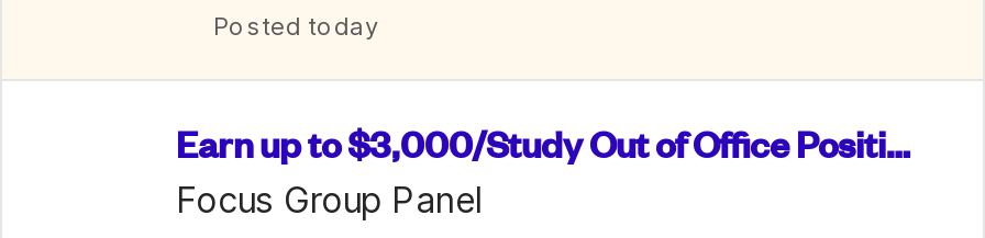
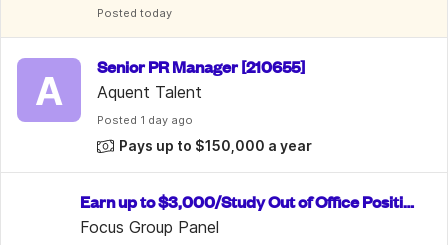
+ A

+ Senior PR Manager [210655]
+ Aquent Talent
+ Posted 1 day ago
+ Pays up to $150,000 a year
